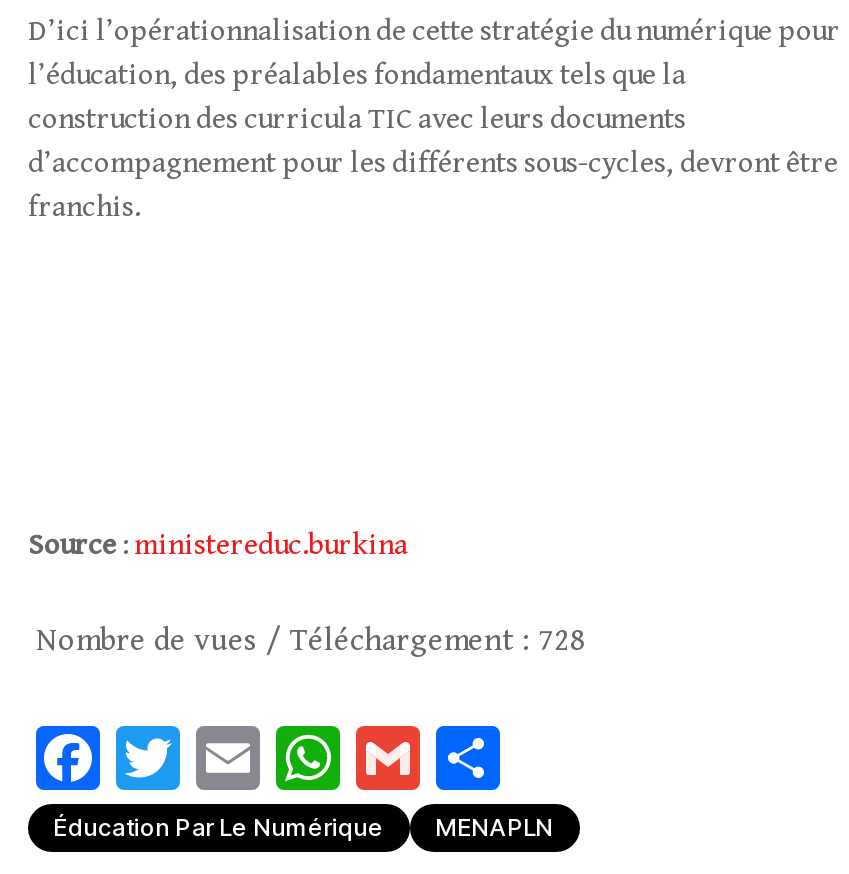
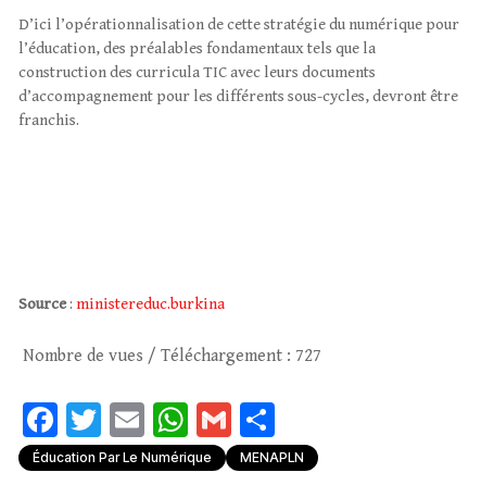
- Nombre de vues / Téléchargement : 728
+ Nombre de vues / Téléchargement : 727
